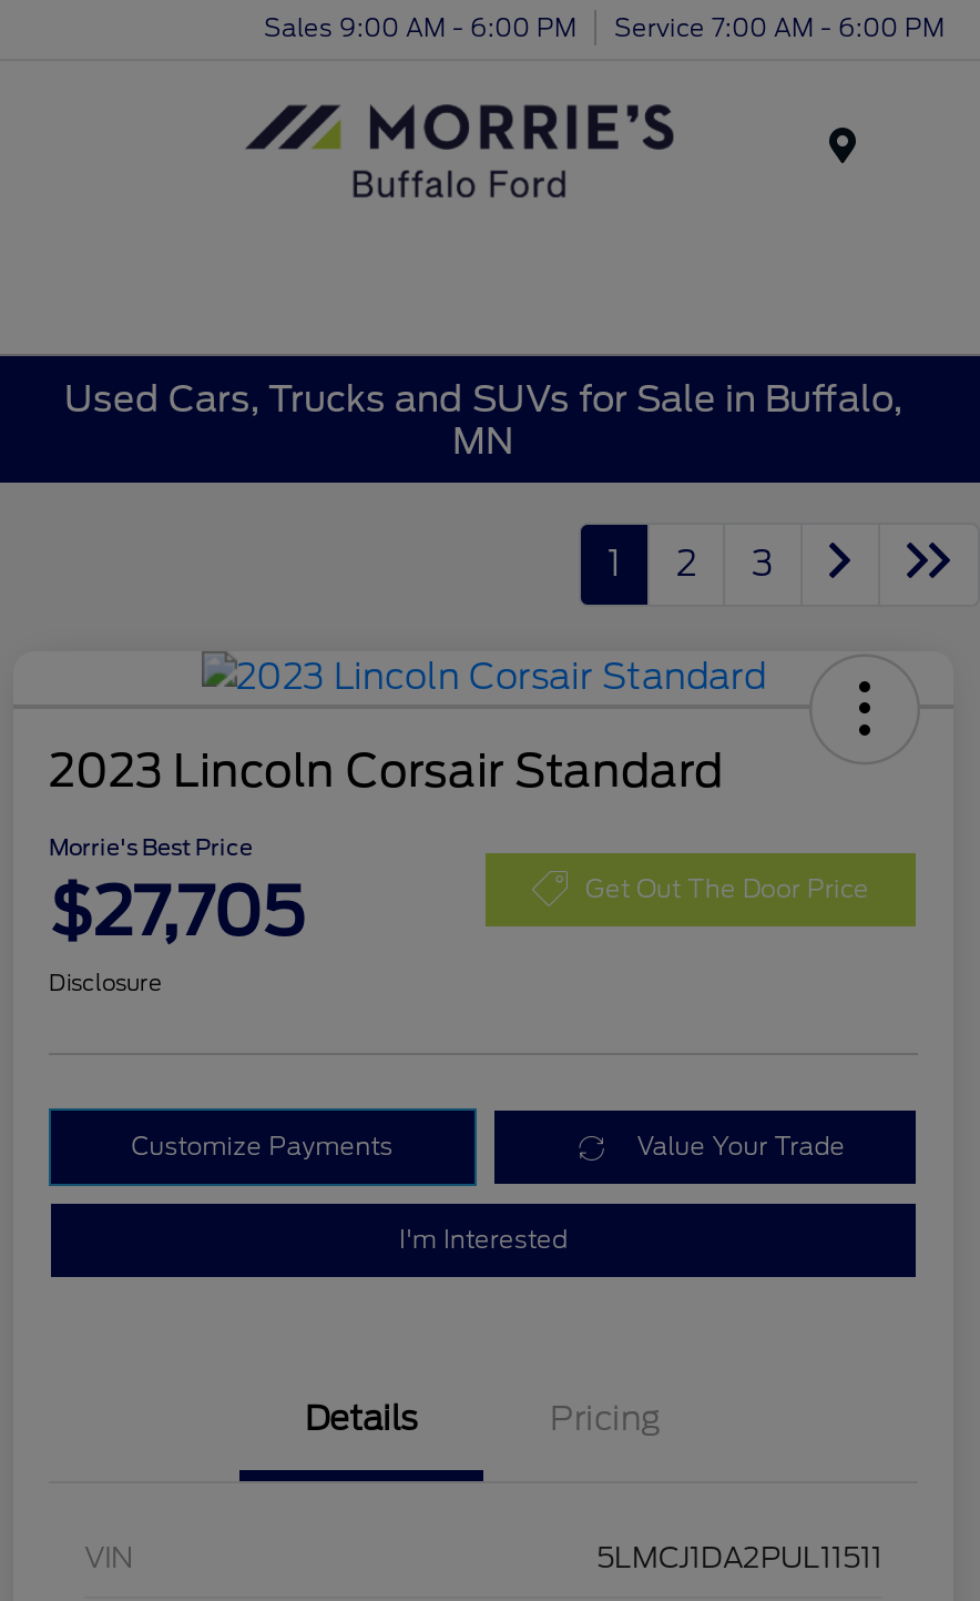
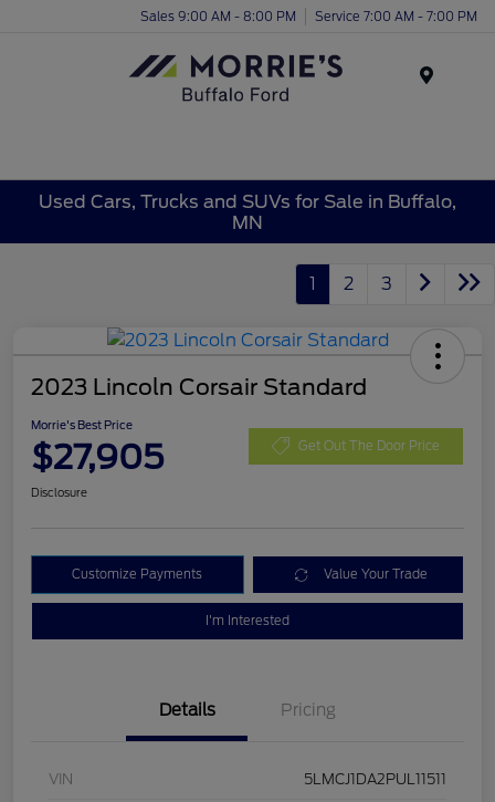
- Sales 9:00 AM - 6:00 PM
+ Sales 9:00 AM - 8:00 PM

- Service 7:00 AM - 6:00 PM
+ Service 7:00 AM - 7:00 PM

- $27,705
+ $27,905
